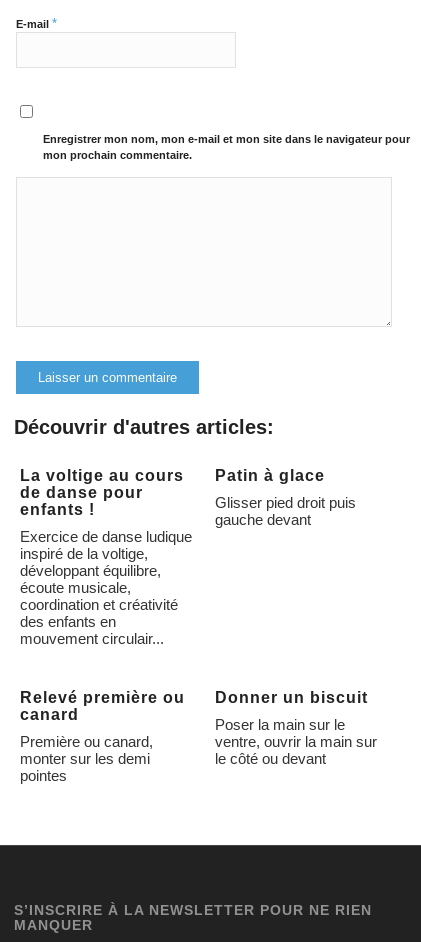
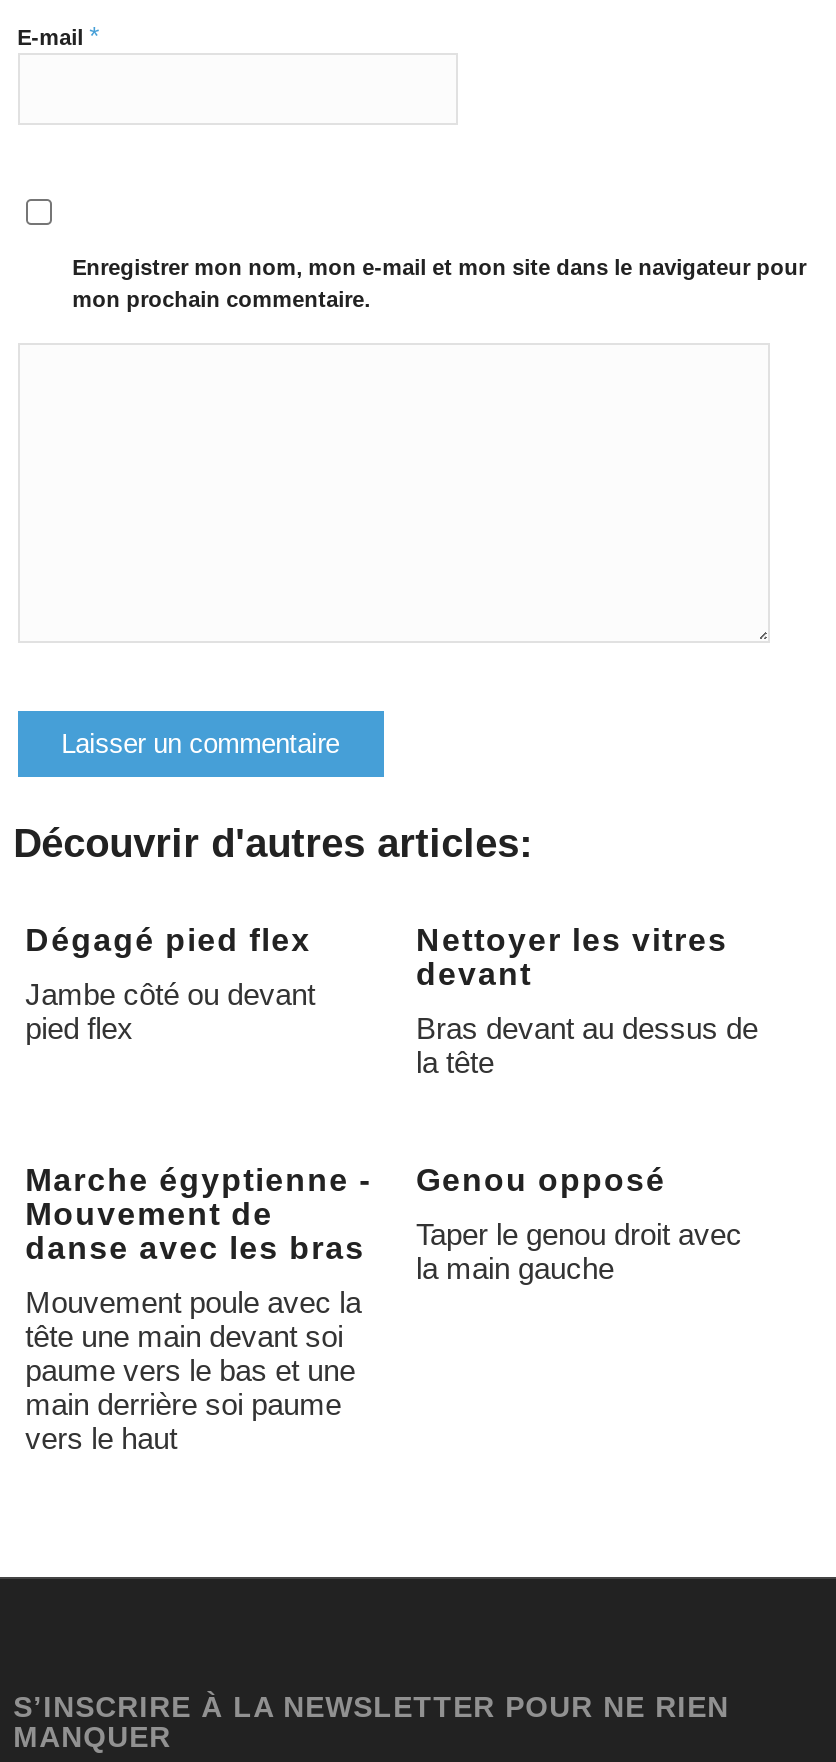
- La voltige au cours
- de danse pour
- enfants !
+ Dégagé pied flex

- Patin à glace
+ Nettoyer les vitres
+ devant

- Glisser pied droit puis
- gauche devant
+ Bras devant au dessus de
+ la tête

- Exercice de danse ludique
- inspiré de la voltige,
- développant équilibre,
- écoute musicale,
- coordination et créativité
- des enfants en
- mouvement circulair...
+ Jambe côté ou devant
+ pied flex

- Relevé première ou
- canard
+ Marche égyptienne -
+ Mouvement de
+ danse avec les bras

- Donner un biscuit
+ Genou opposé

- Poser la main sur le
- ventre, ouvrir la main sur
- le côté ou devant
+ Taper le genou droit avec
+ la main gauche

- Première ou canard,
- monter sur les demi
- pointes
+ Mouvement poule avec la
+ tête une main devant soi
+ paume vers le bas et une
+ main derrière soi paume
+ vers le haut
